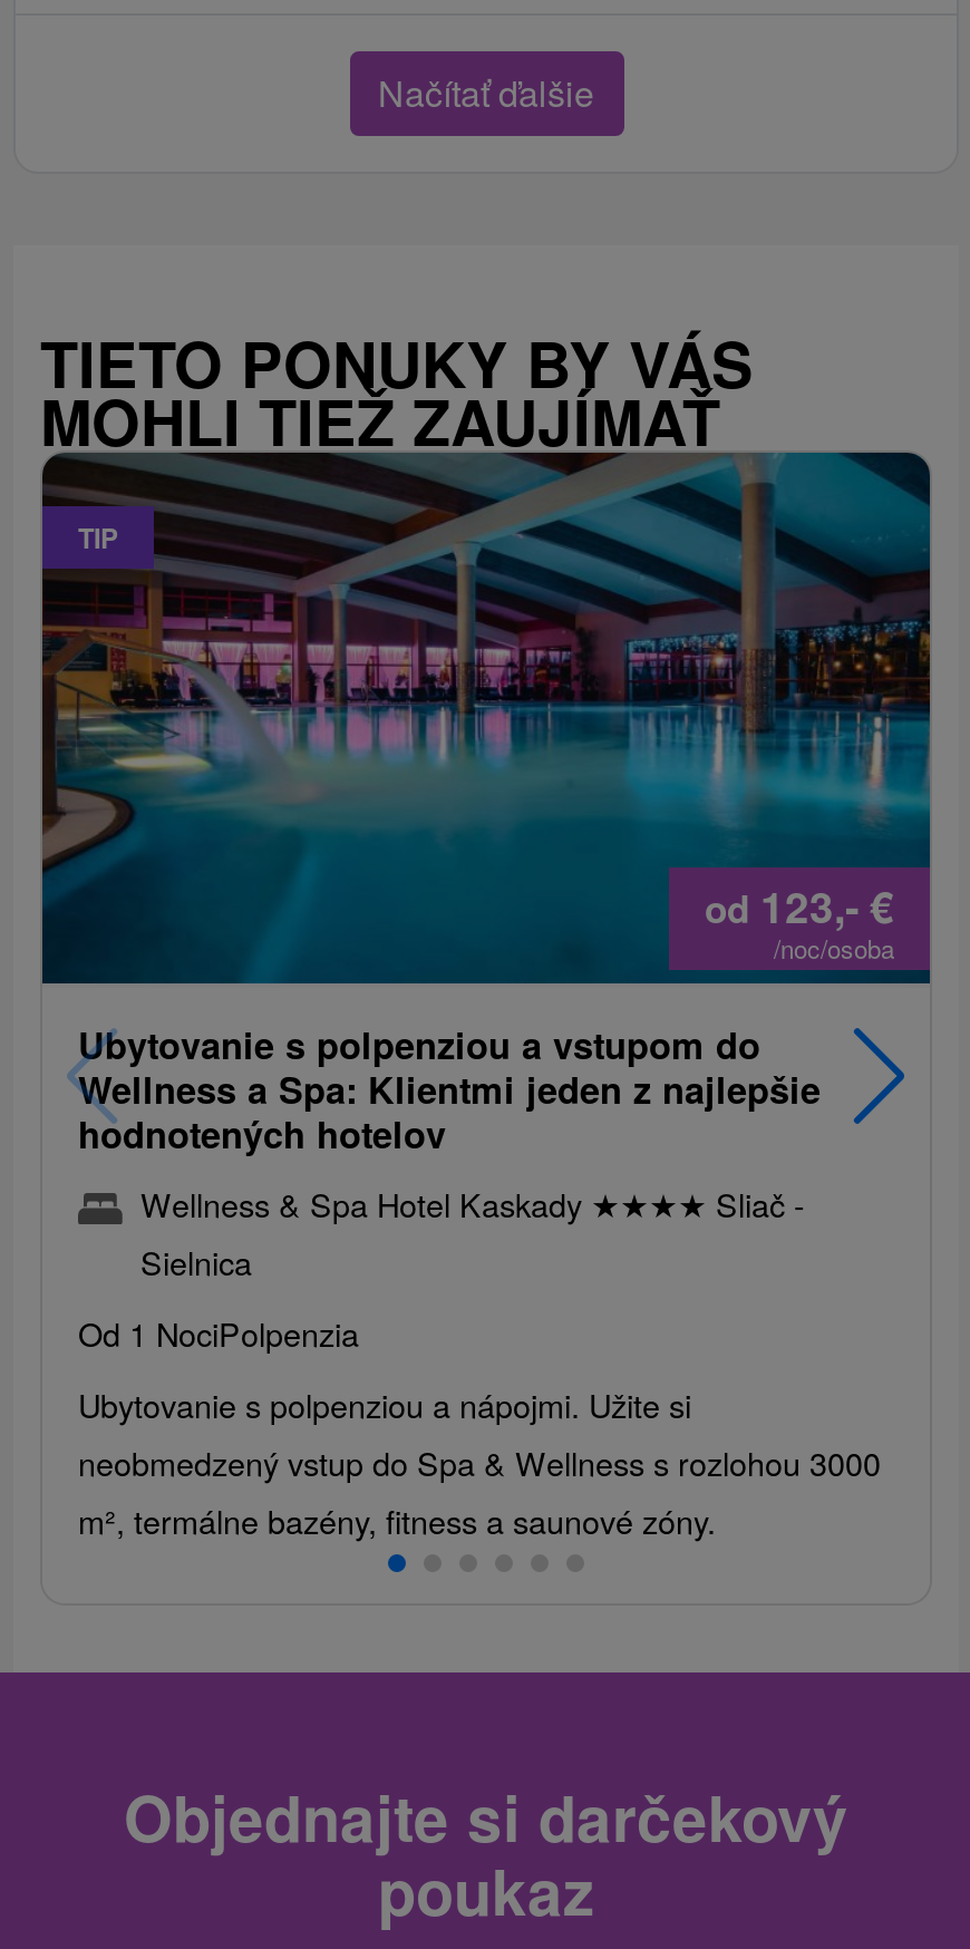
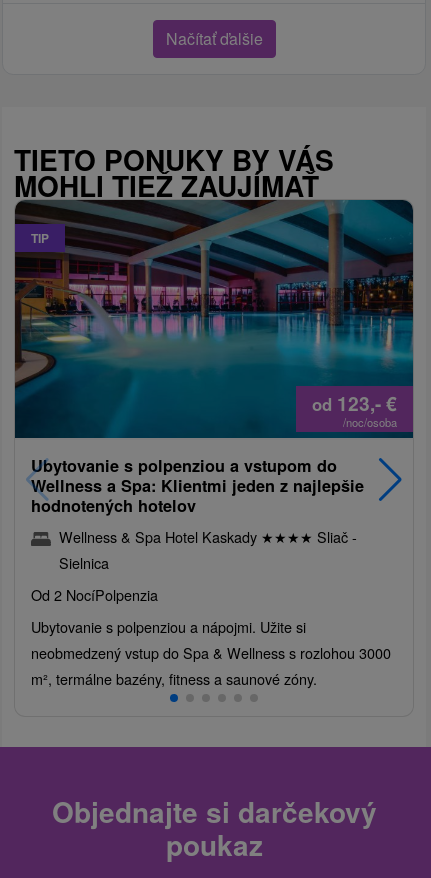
- Od 1 NociPolpenzia
+ Od 2 NocíPolpenzia
